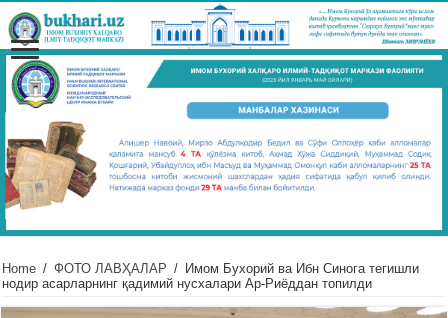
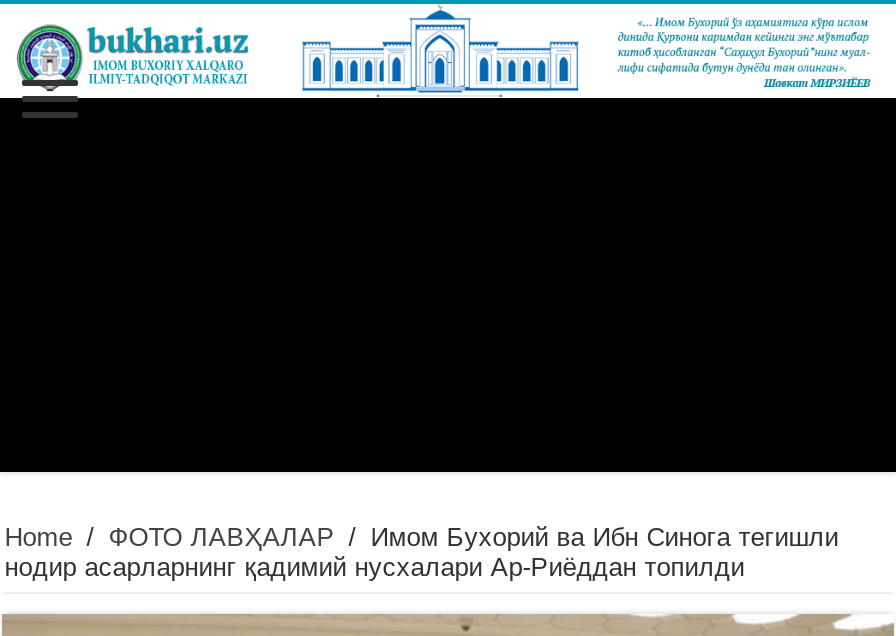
- [image]
